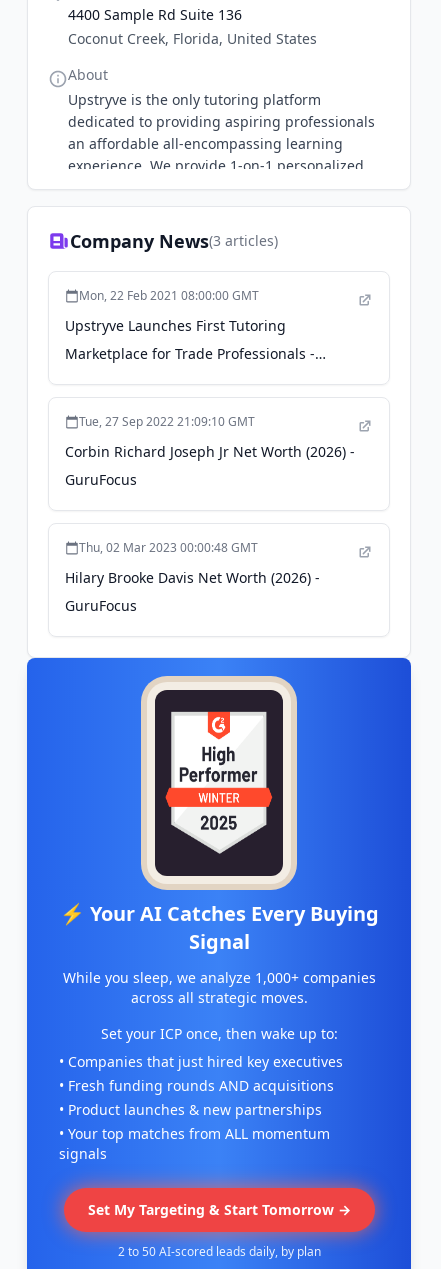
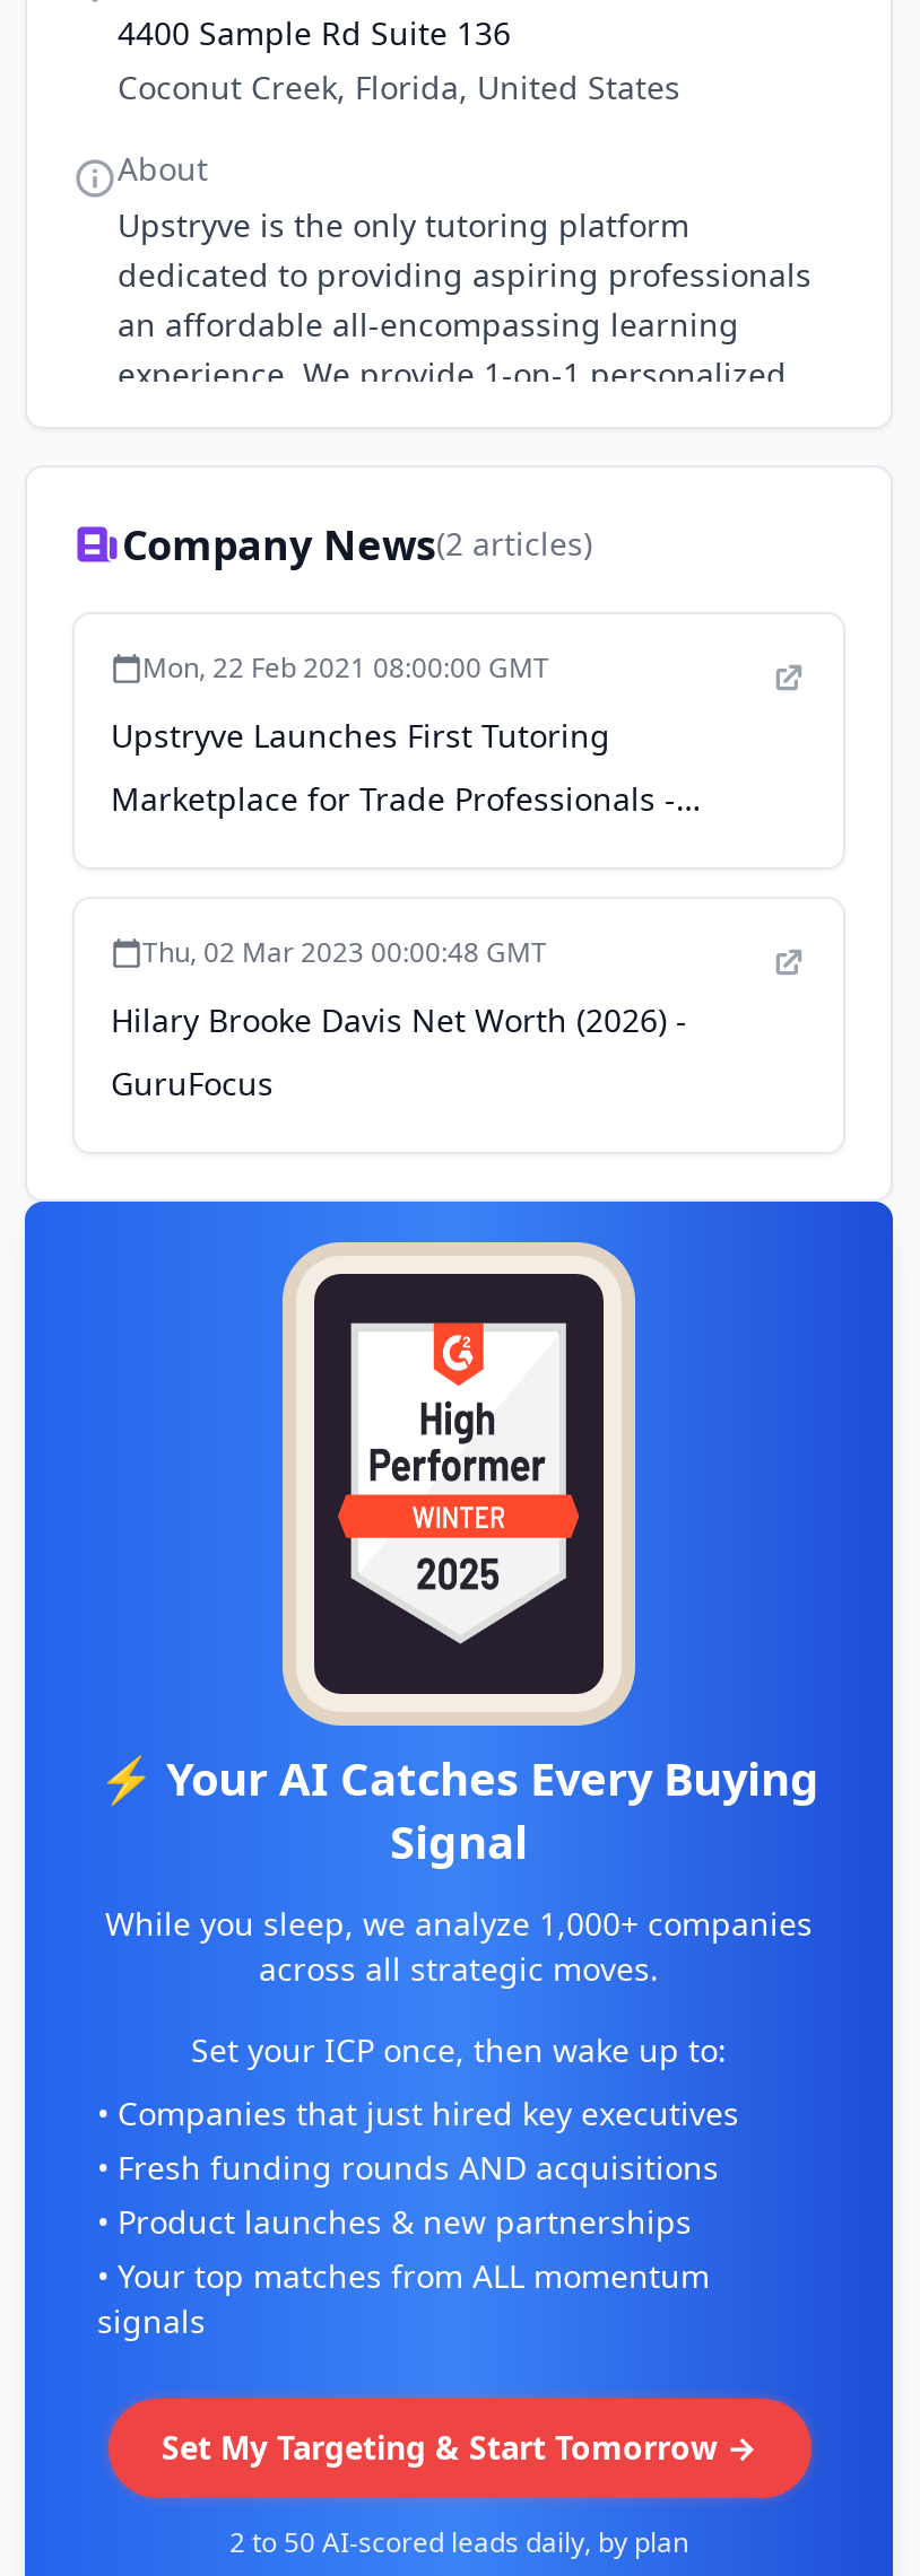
- Company News(3 articles)
+ Company News(2 articles)

- Tue, 27 Sep 2022 21:09:10 GMT
- Corbin Richard Joseph Jr Net Worth (2026) -
- GuruFocus

moved up: [image]
